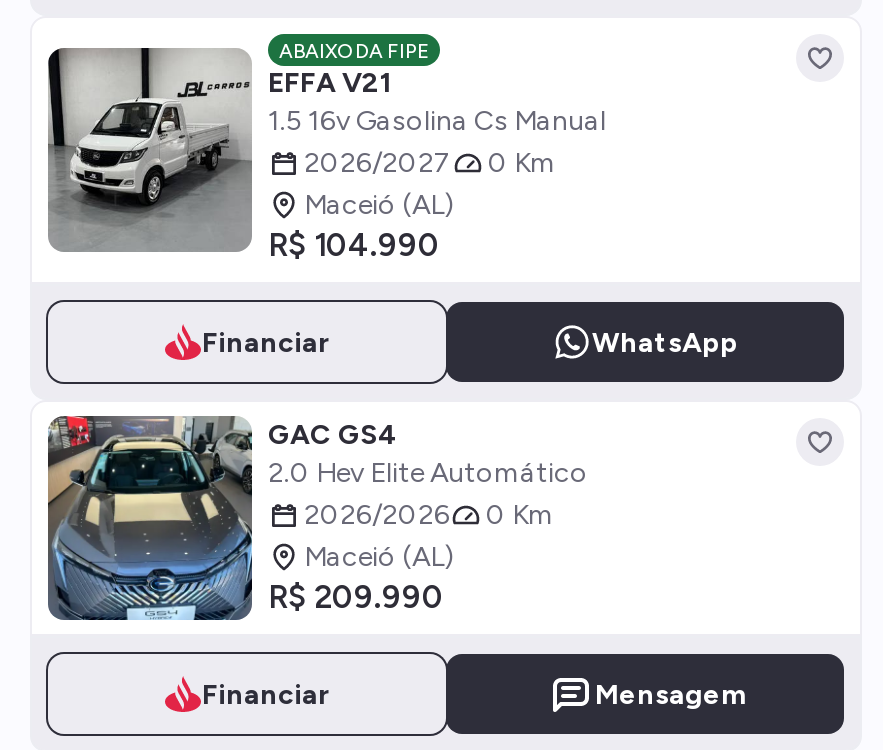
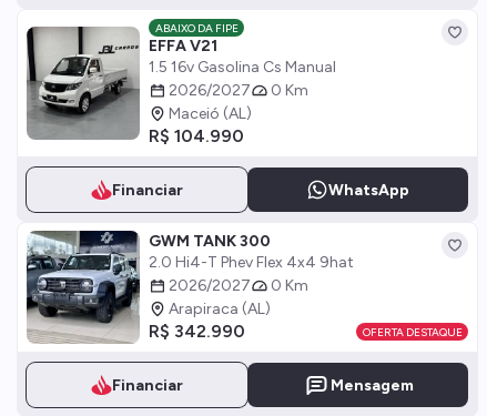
- [image]
- GAC GS4
- 2.0 Hev Elite Automático
- 2026/2026
+ [image]
+ GWM TANK 300
+ 2.0 Hi4-T Phev Flex 4x4 9hat
+ 2026/2027

- Maceió (AL)
- R$ 209.990
+ Arapiraca (AL)
+ R$ 342.990
+ OFERTA DESTAQUE
